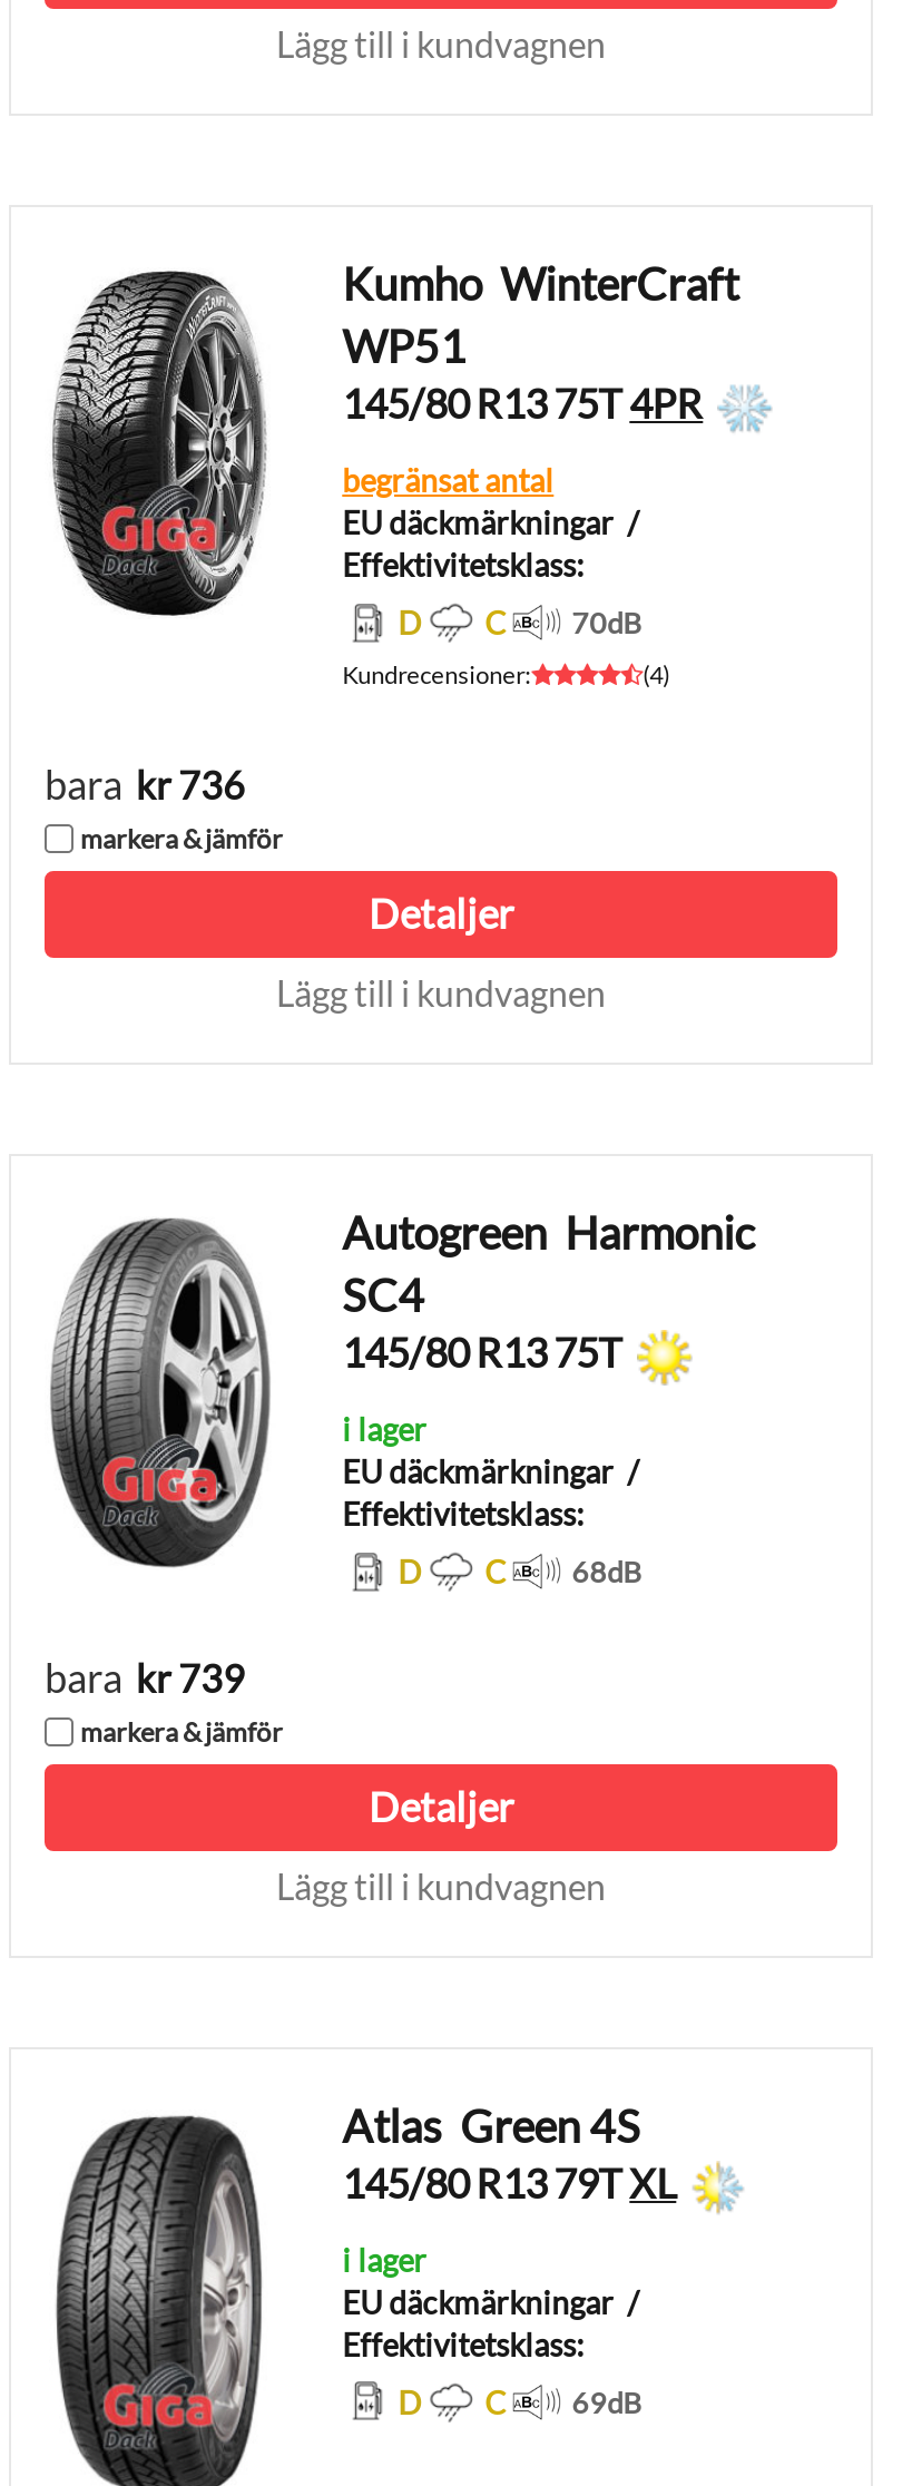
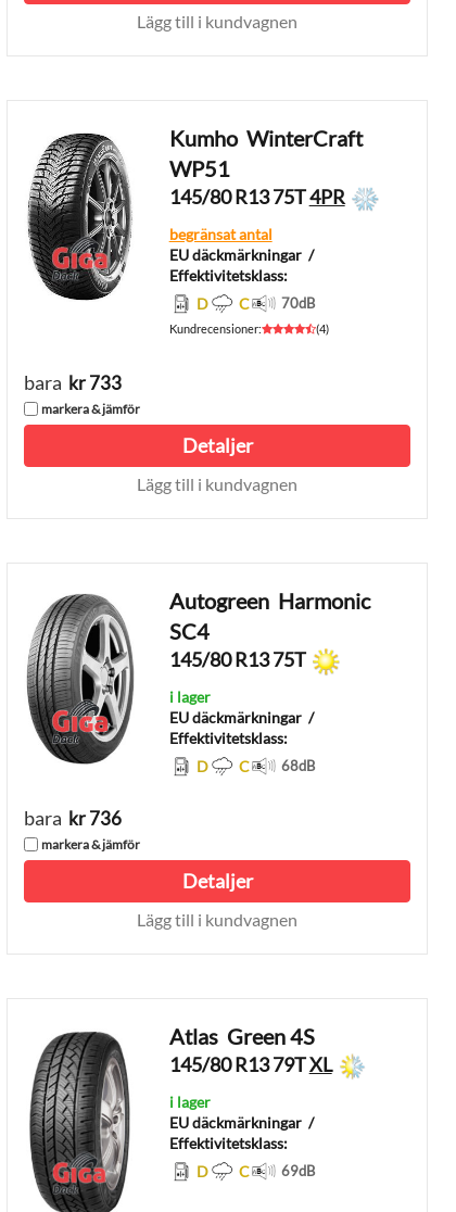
- bara kr 736
+ bara kr 733

- bara kr 739
+ bara kr 736
